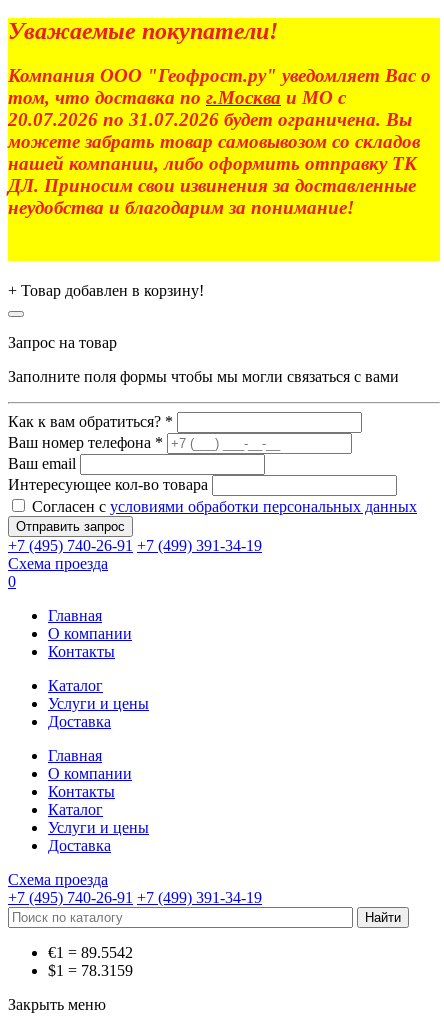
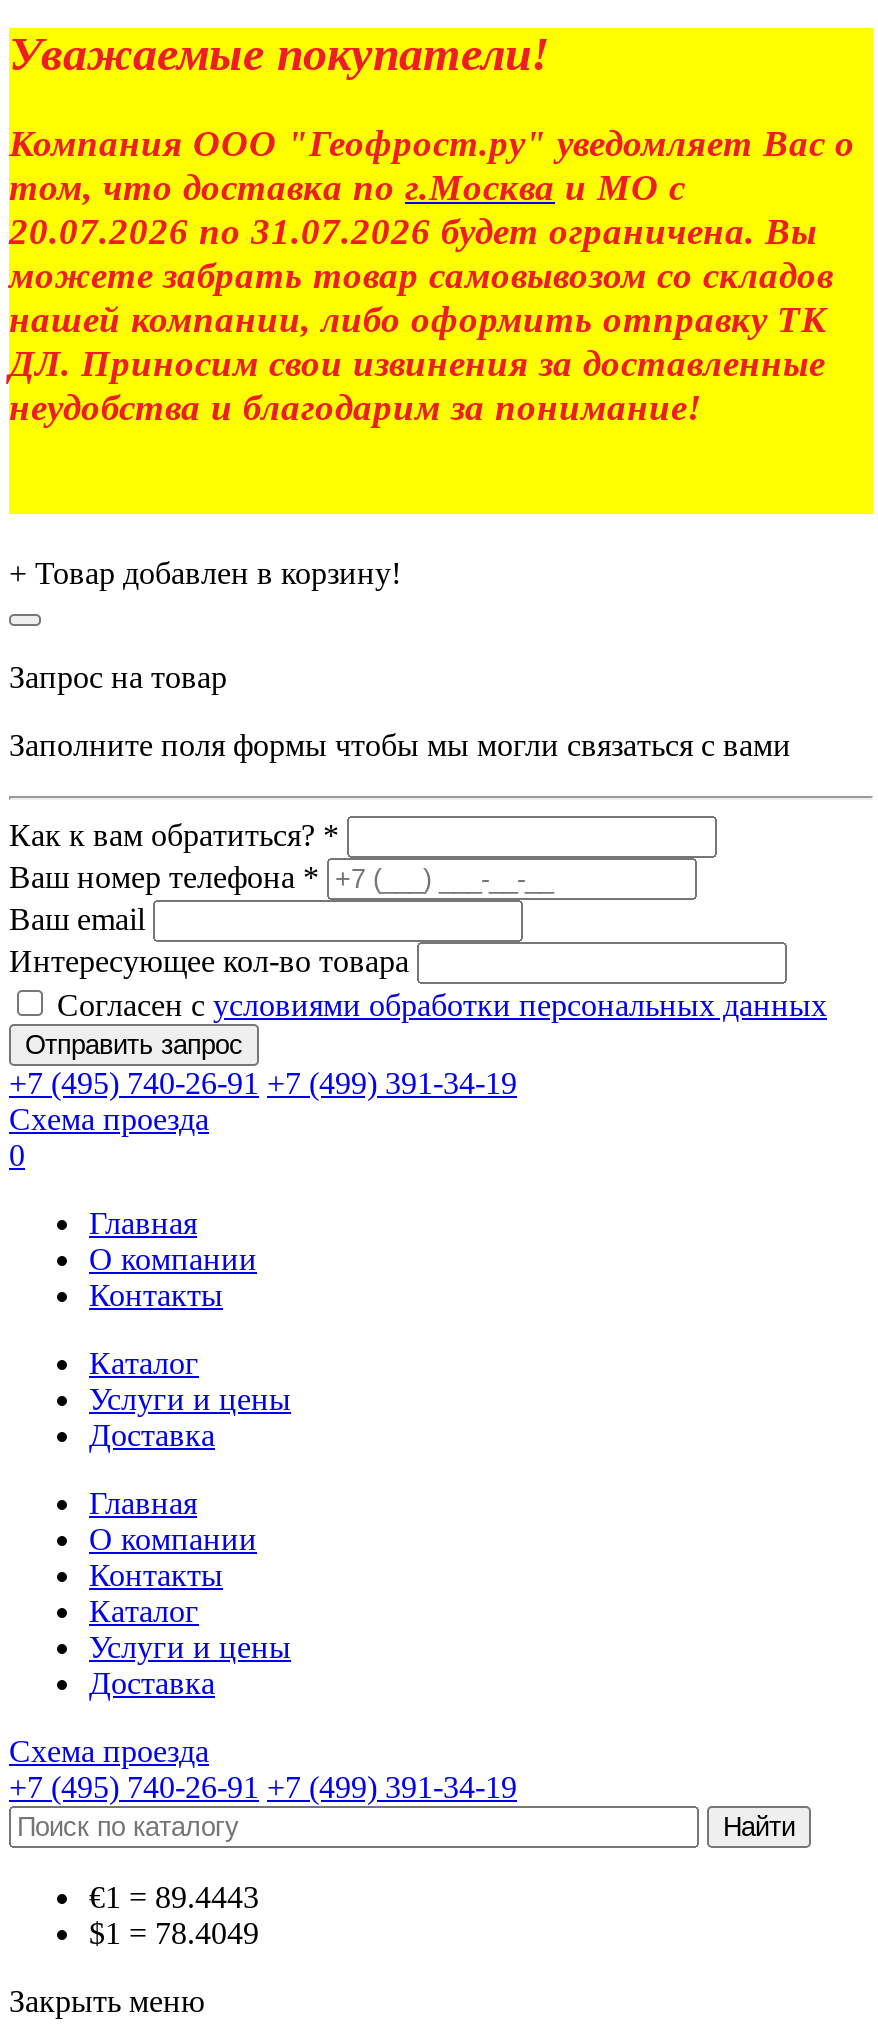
- €1 = 89.5542
+ €1 = 89.4443

- $1 = 78.3159
+ $1 = 78.4049
